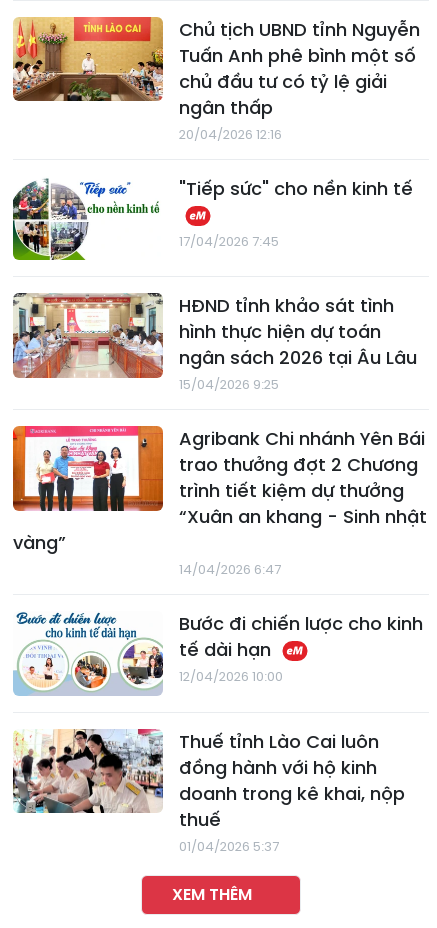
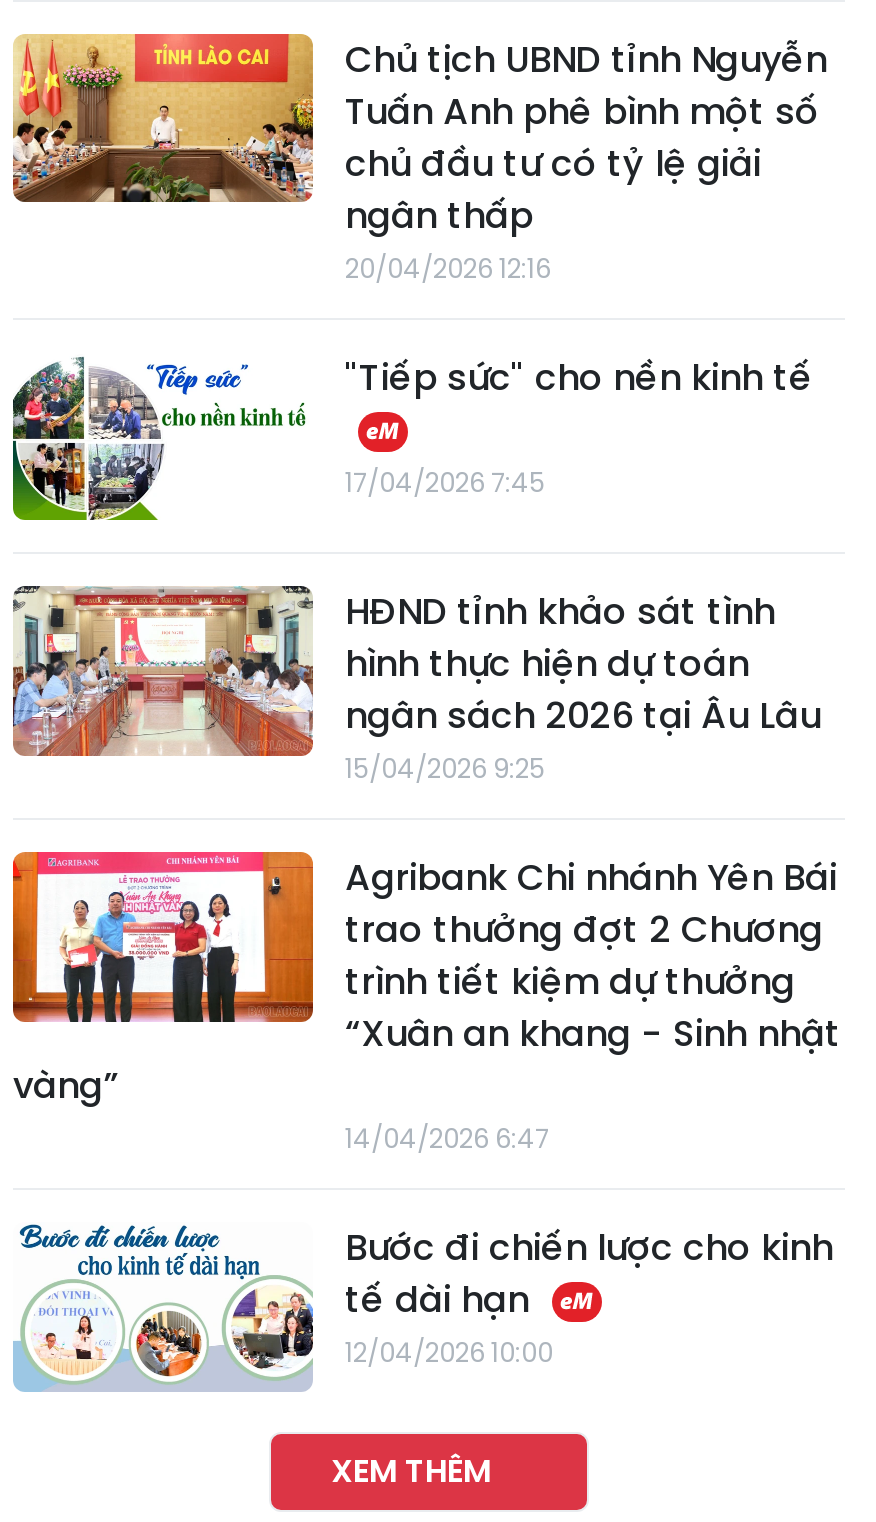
- [image]
- Thuế tỉnh Lào Cai luôn
- đồng hành với hộ kinh
- doanh trong kê khai, nộp
- thuế
- 01/04/2026 5:37
